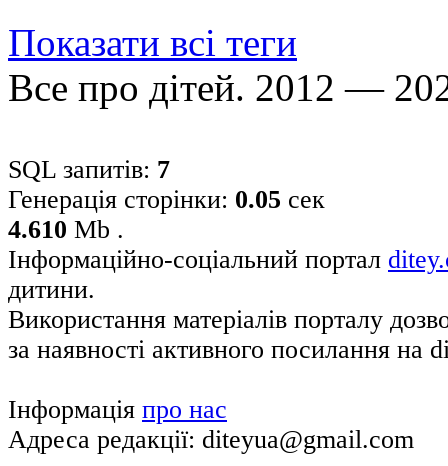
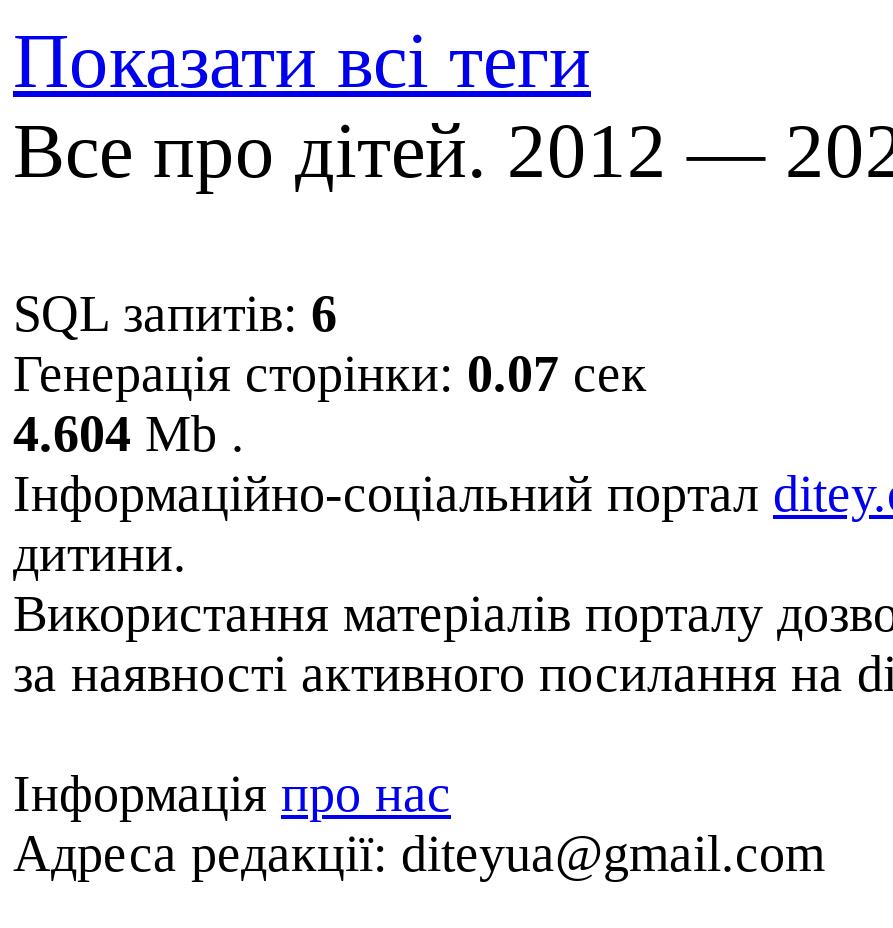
- SQL запитів: 7
+ SQL запитів: 6

- Генерація сторінки: 0.05 сек
+ Генерація сторінки: 0.07 сек

- 4.610 Mb .
+ 4.604 Mb .
